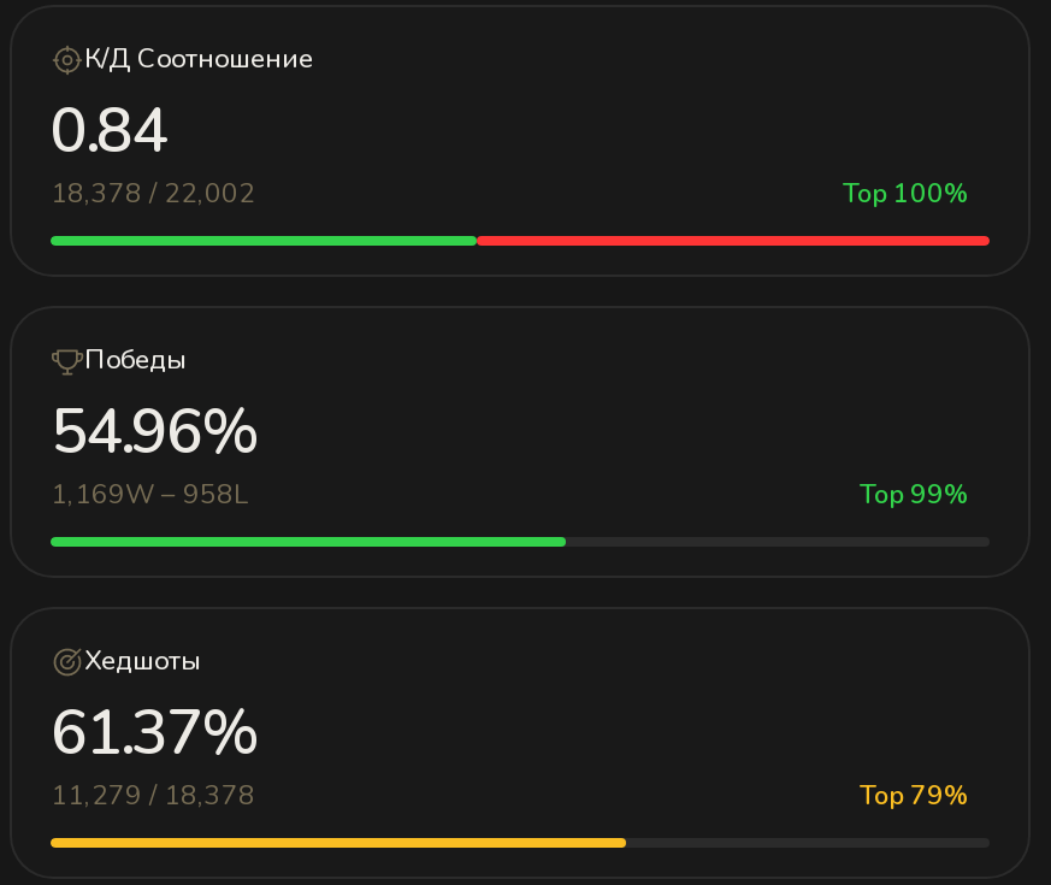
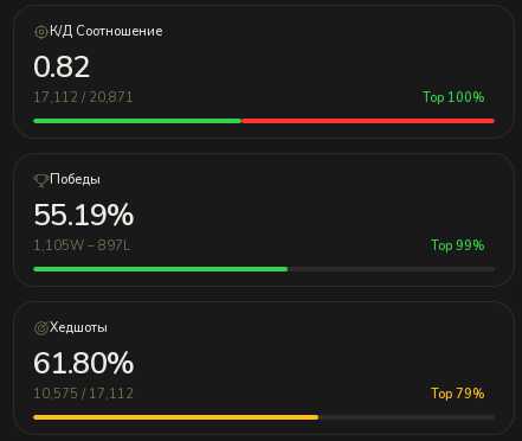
- 0.84
+ 0.82

- 18,378 / 22,002
+ 17,112 / 20,871

- 54.96%
- 1,169W – 958L
+ 55.19%
+ 1,105W – 897L

- 61.37%
+ 61.80%

- 11,279 / 18,378
+ 10,575 / 17,112
